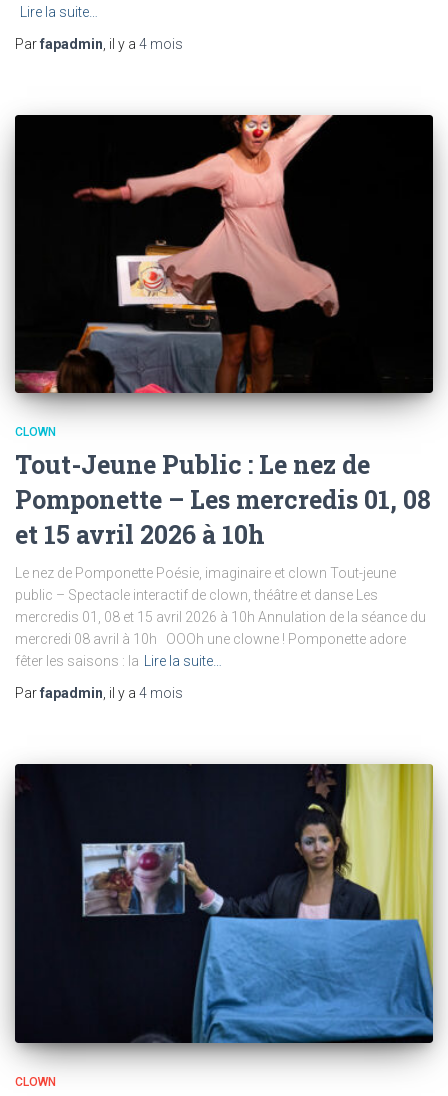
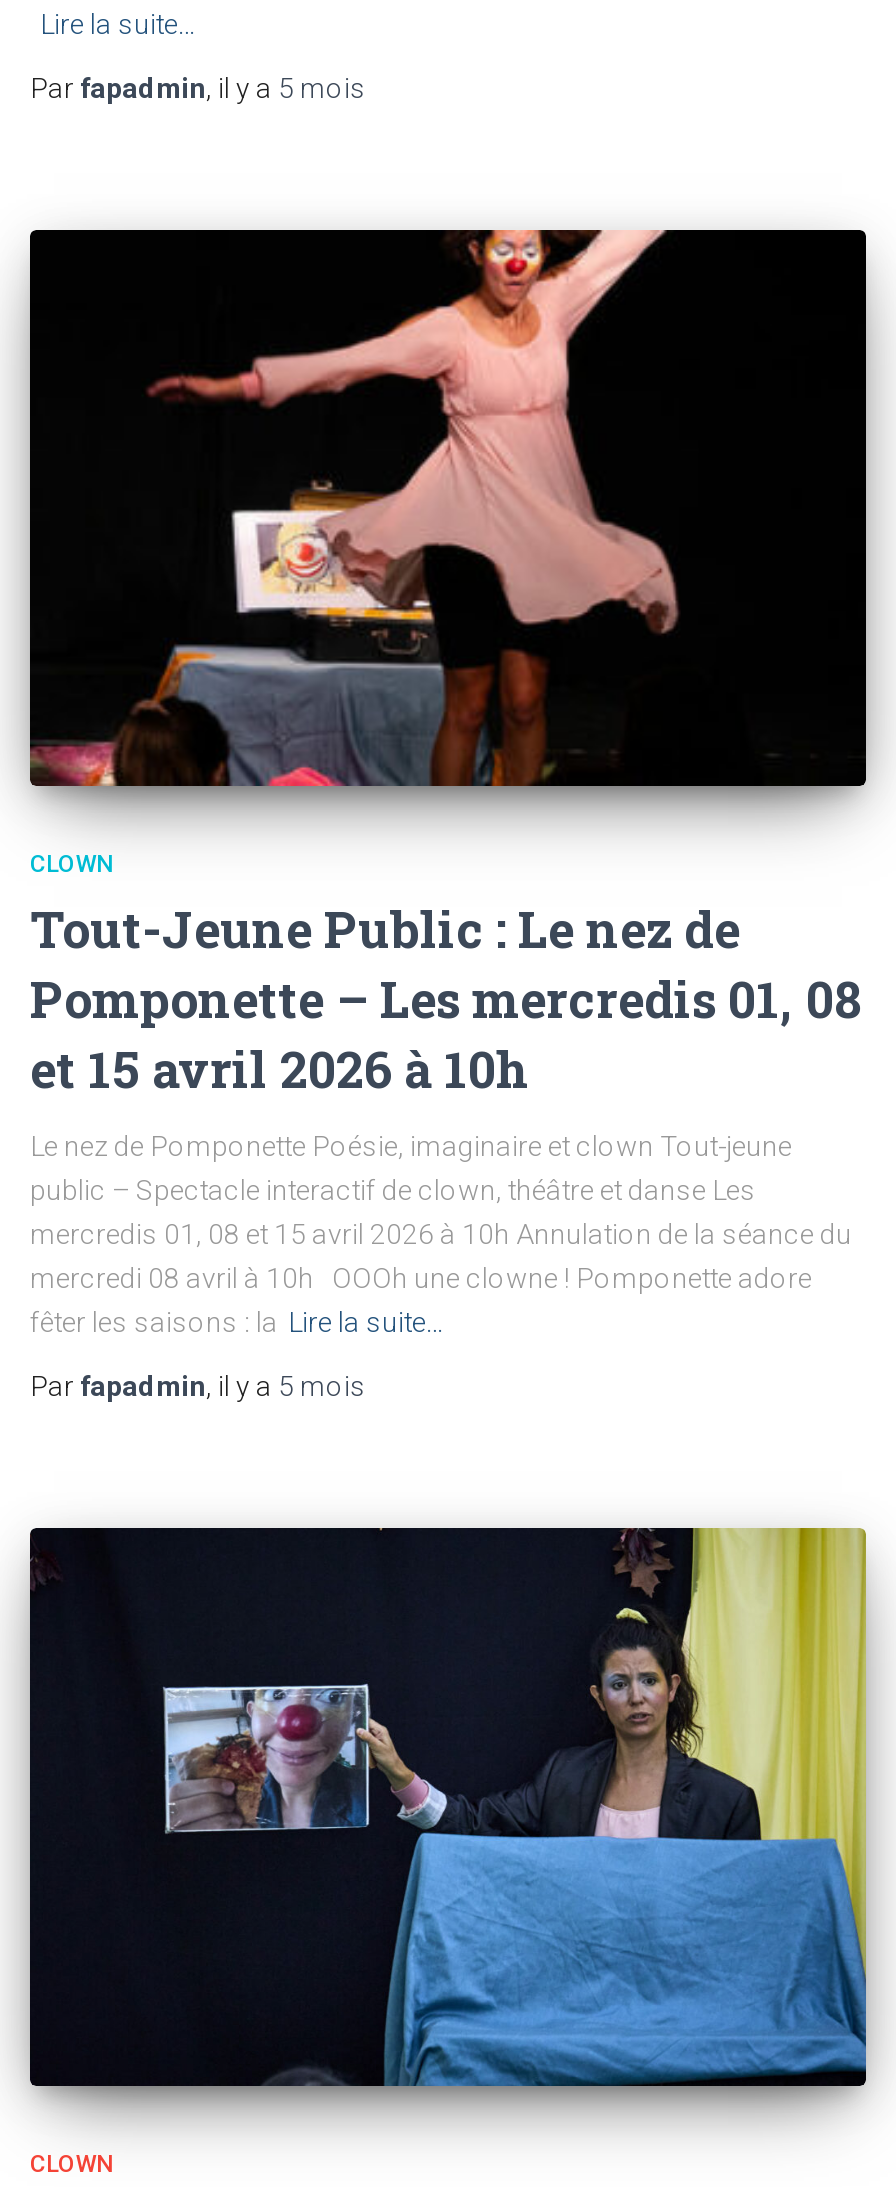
- Par fapadmin, il y a 4 mois
+ Par fapadmin, il y a 5 mois

- Par fapadmin, il y a 4 mois
+ Par fapadmin, il y a 5 mois
